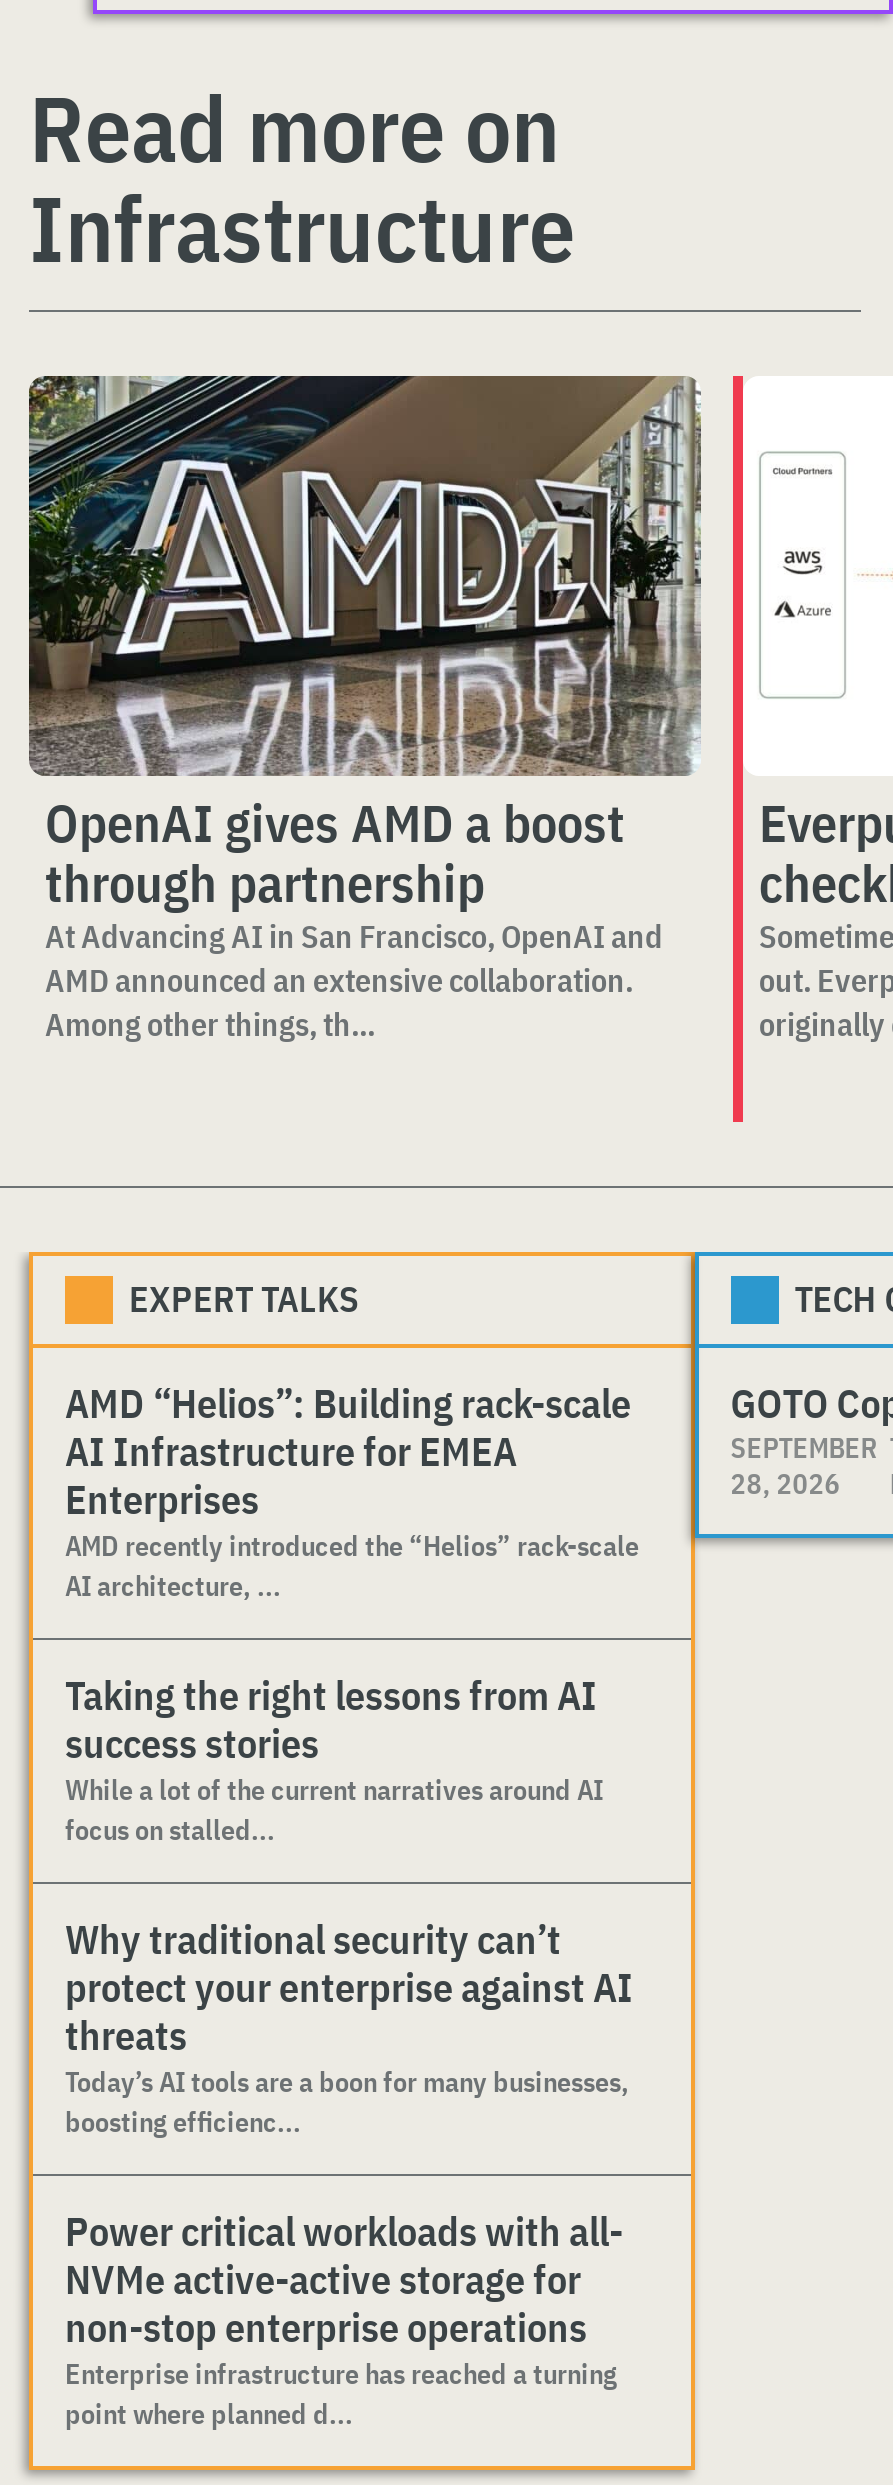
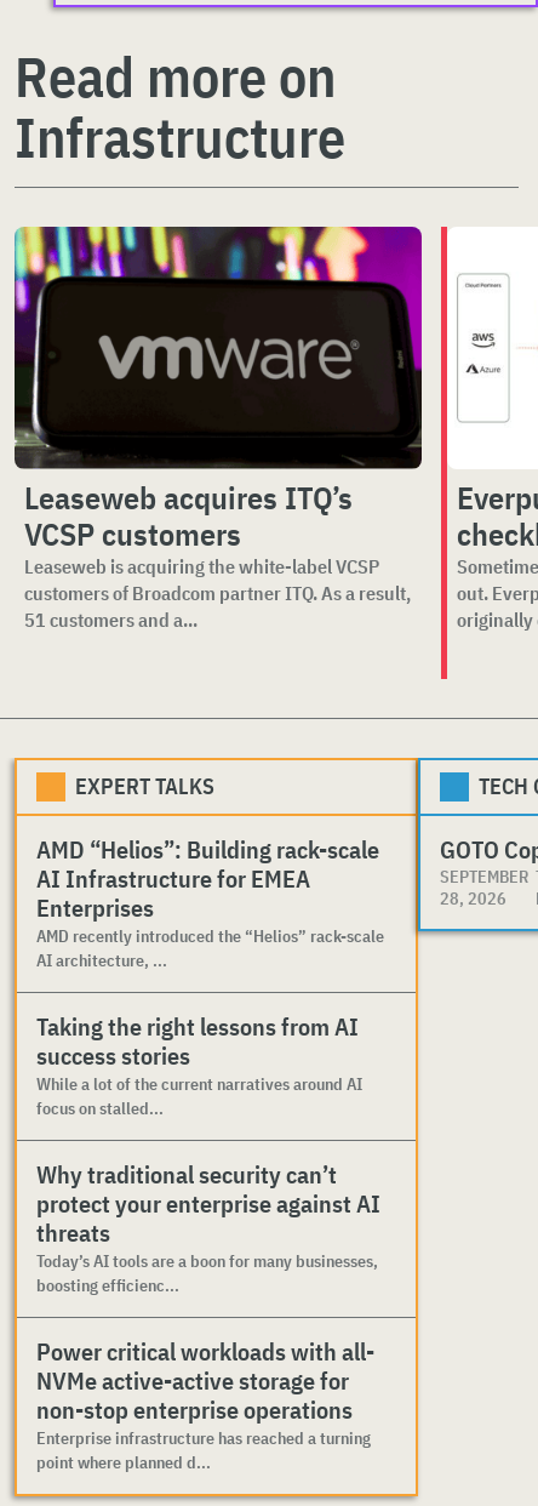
- [image]
- OpenAI gives AMD a boost
- through partnership
- At Advancing AI in San Francisco, OpenAI and
- AMD announced an extensive collaboration.
- Among other things, th...
+ [image]
+ Leaseweb acquires ITQ’s
+ VCSP customers
+ Leaseweb is acquiring the white-label VCSP
+ customers of Broadcom partner ITQ. As a result,
+ 51 customers and a...
